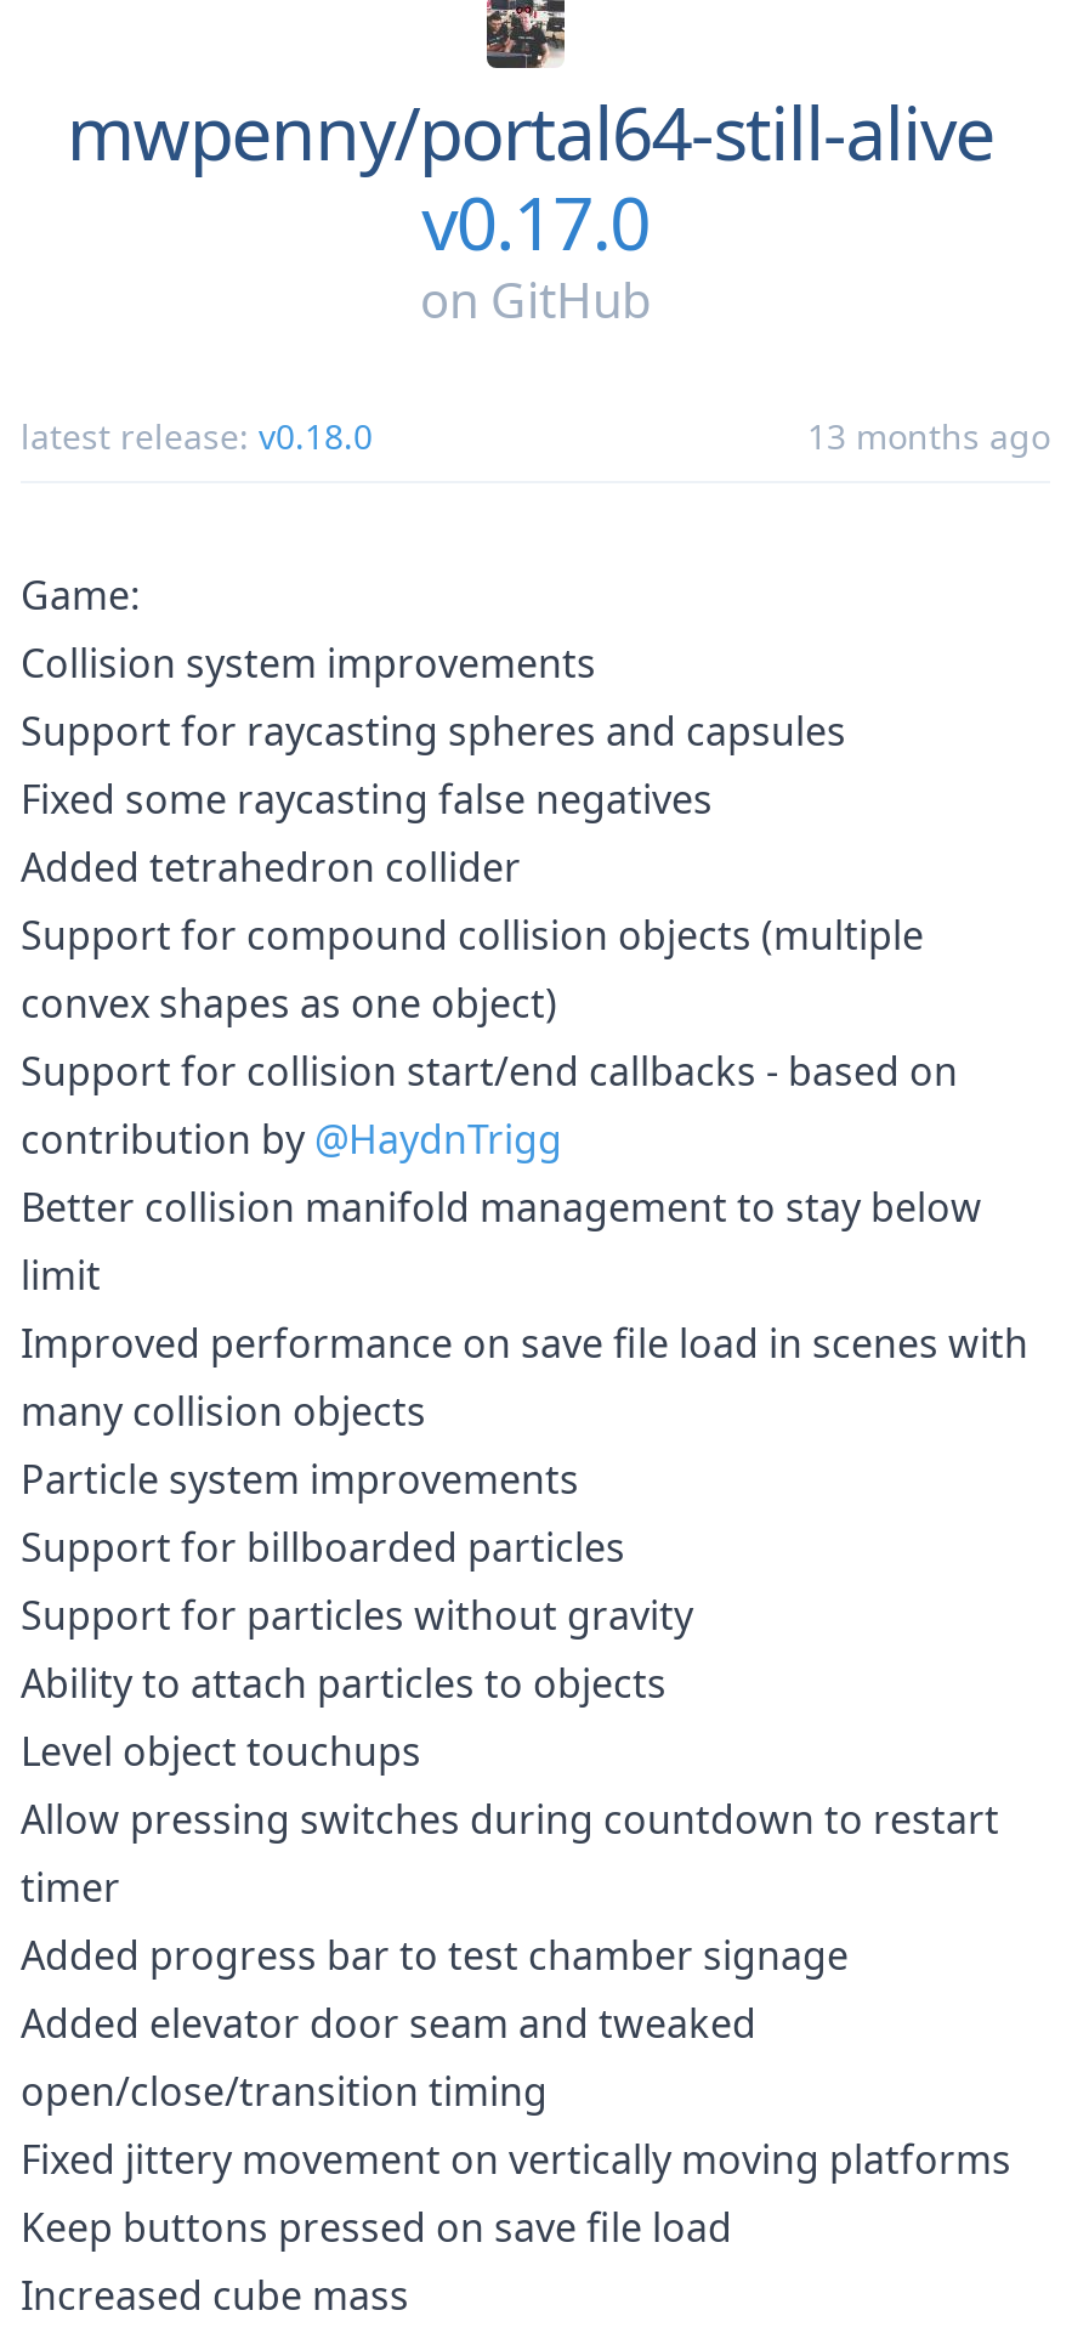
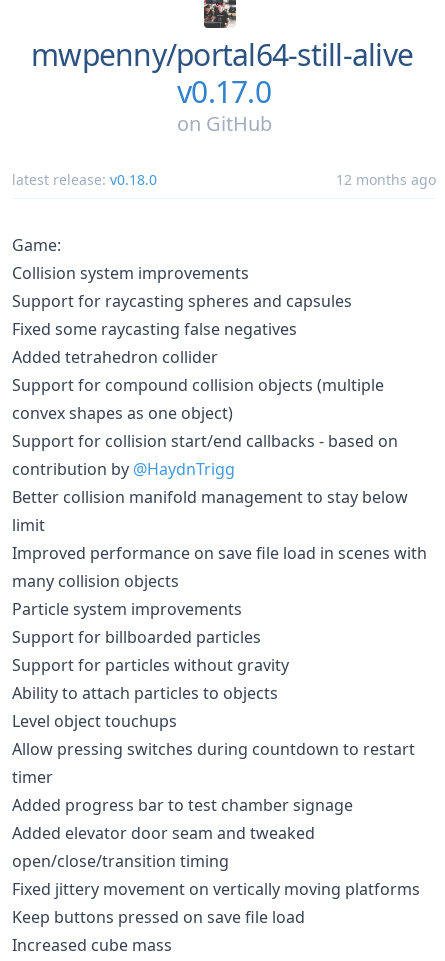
- 13 months ago
+ 12 months ago
